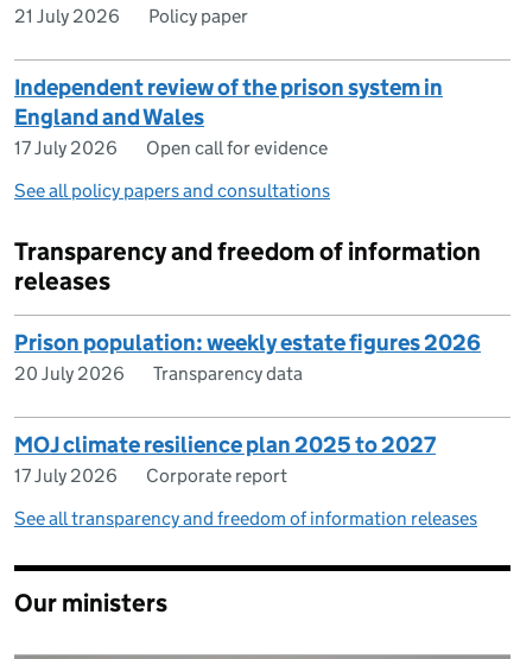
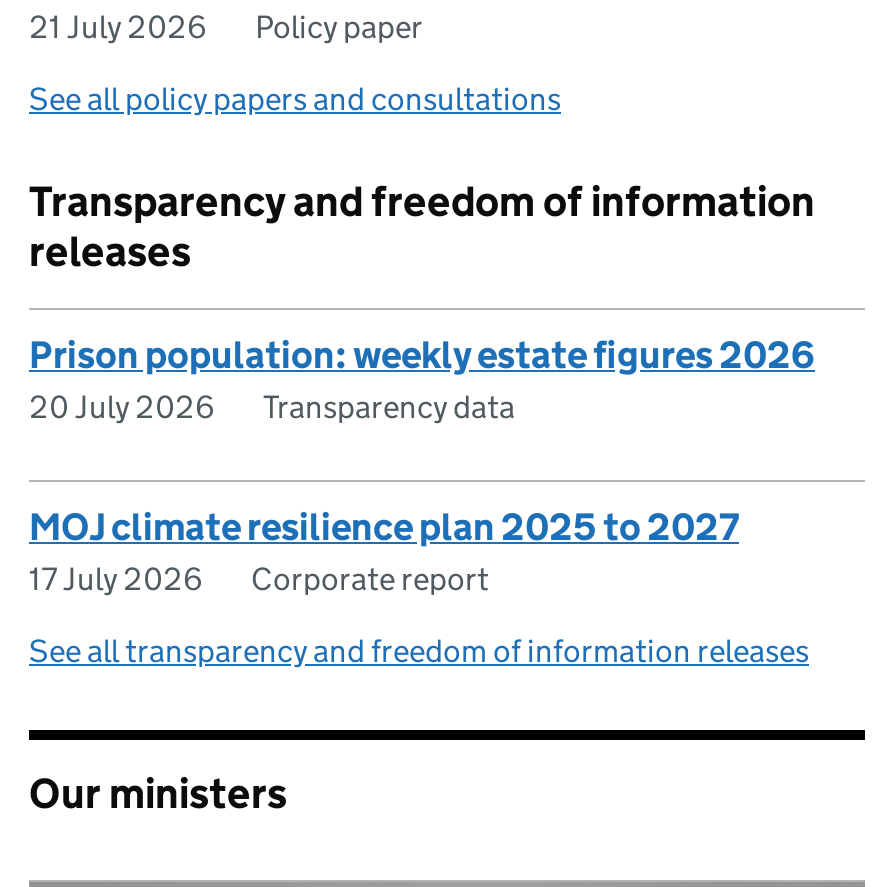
- Independent review of the prison system in
- England and Wales
- 17 July 2026
- Open call for evidence
